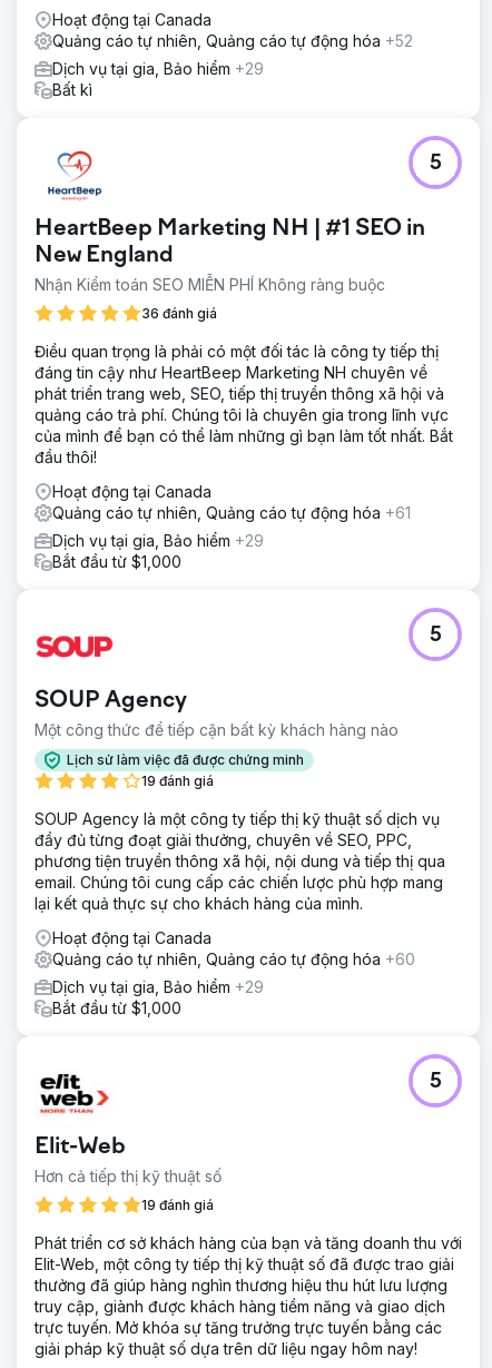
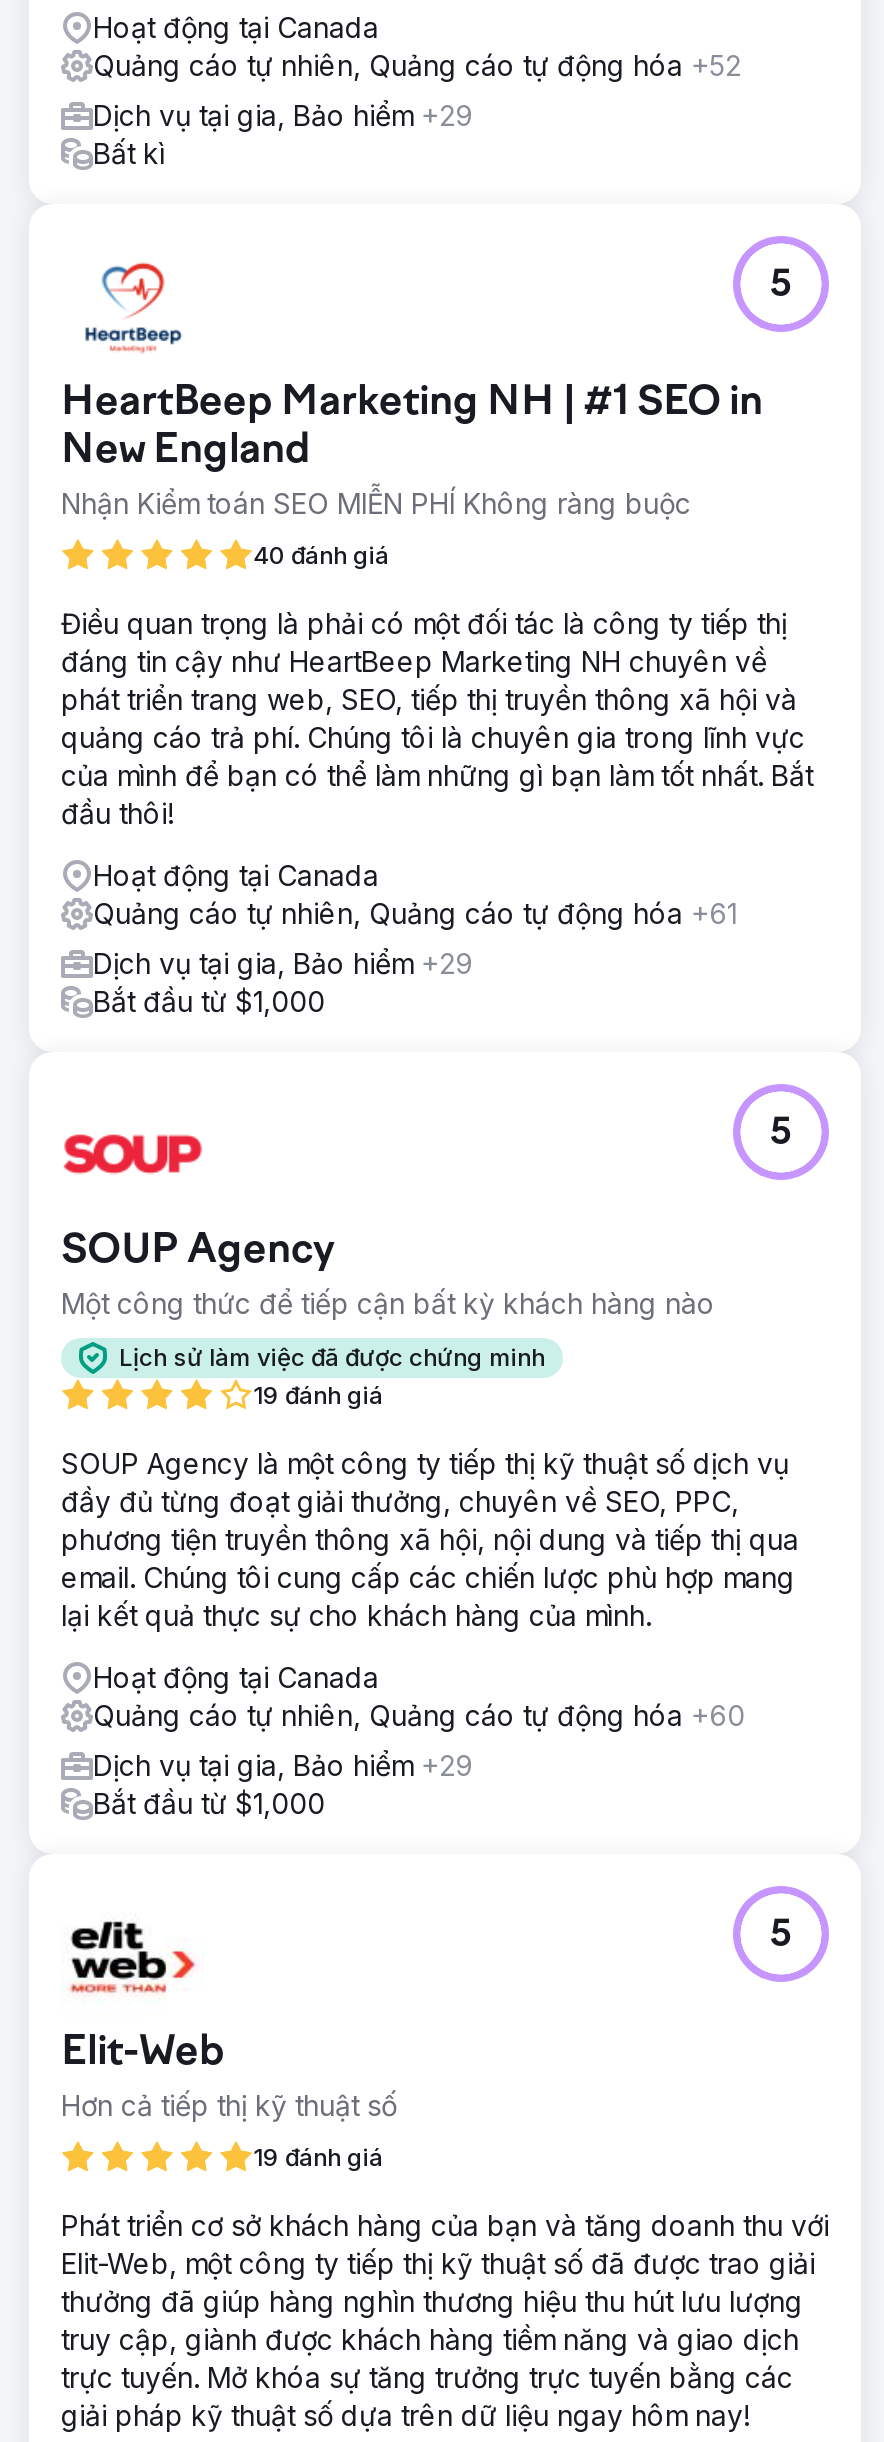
- 36 đánh giá
+ 40 đánh giá
